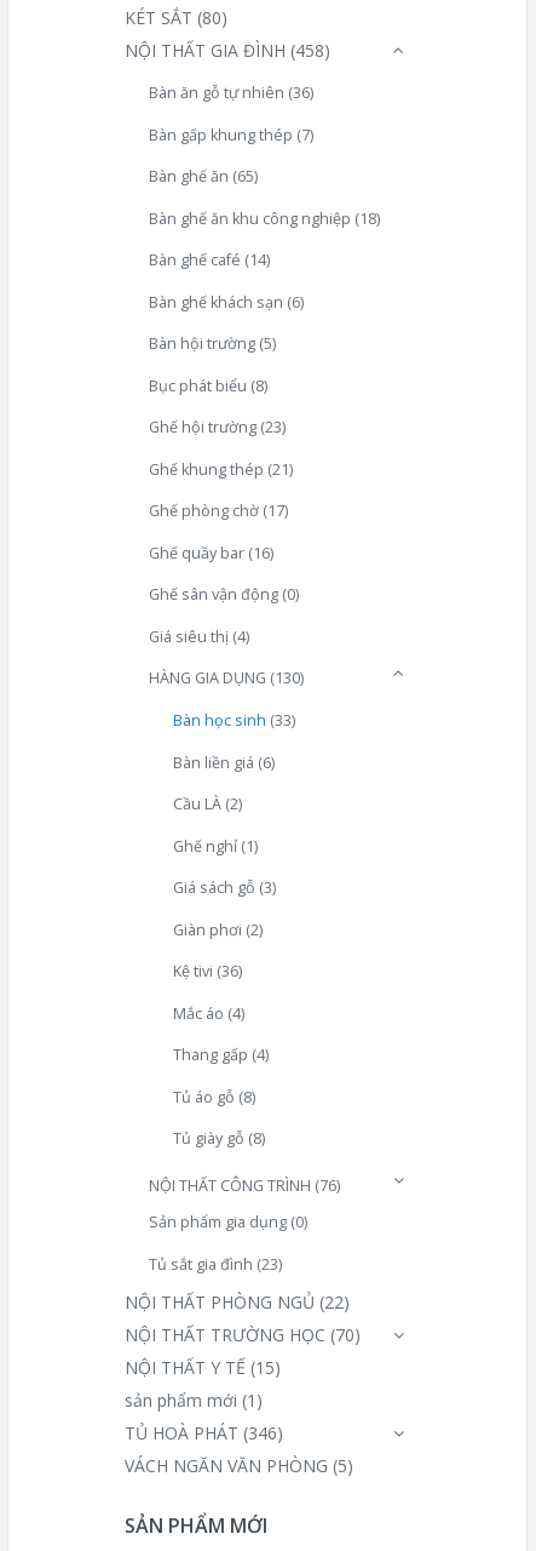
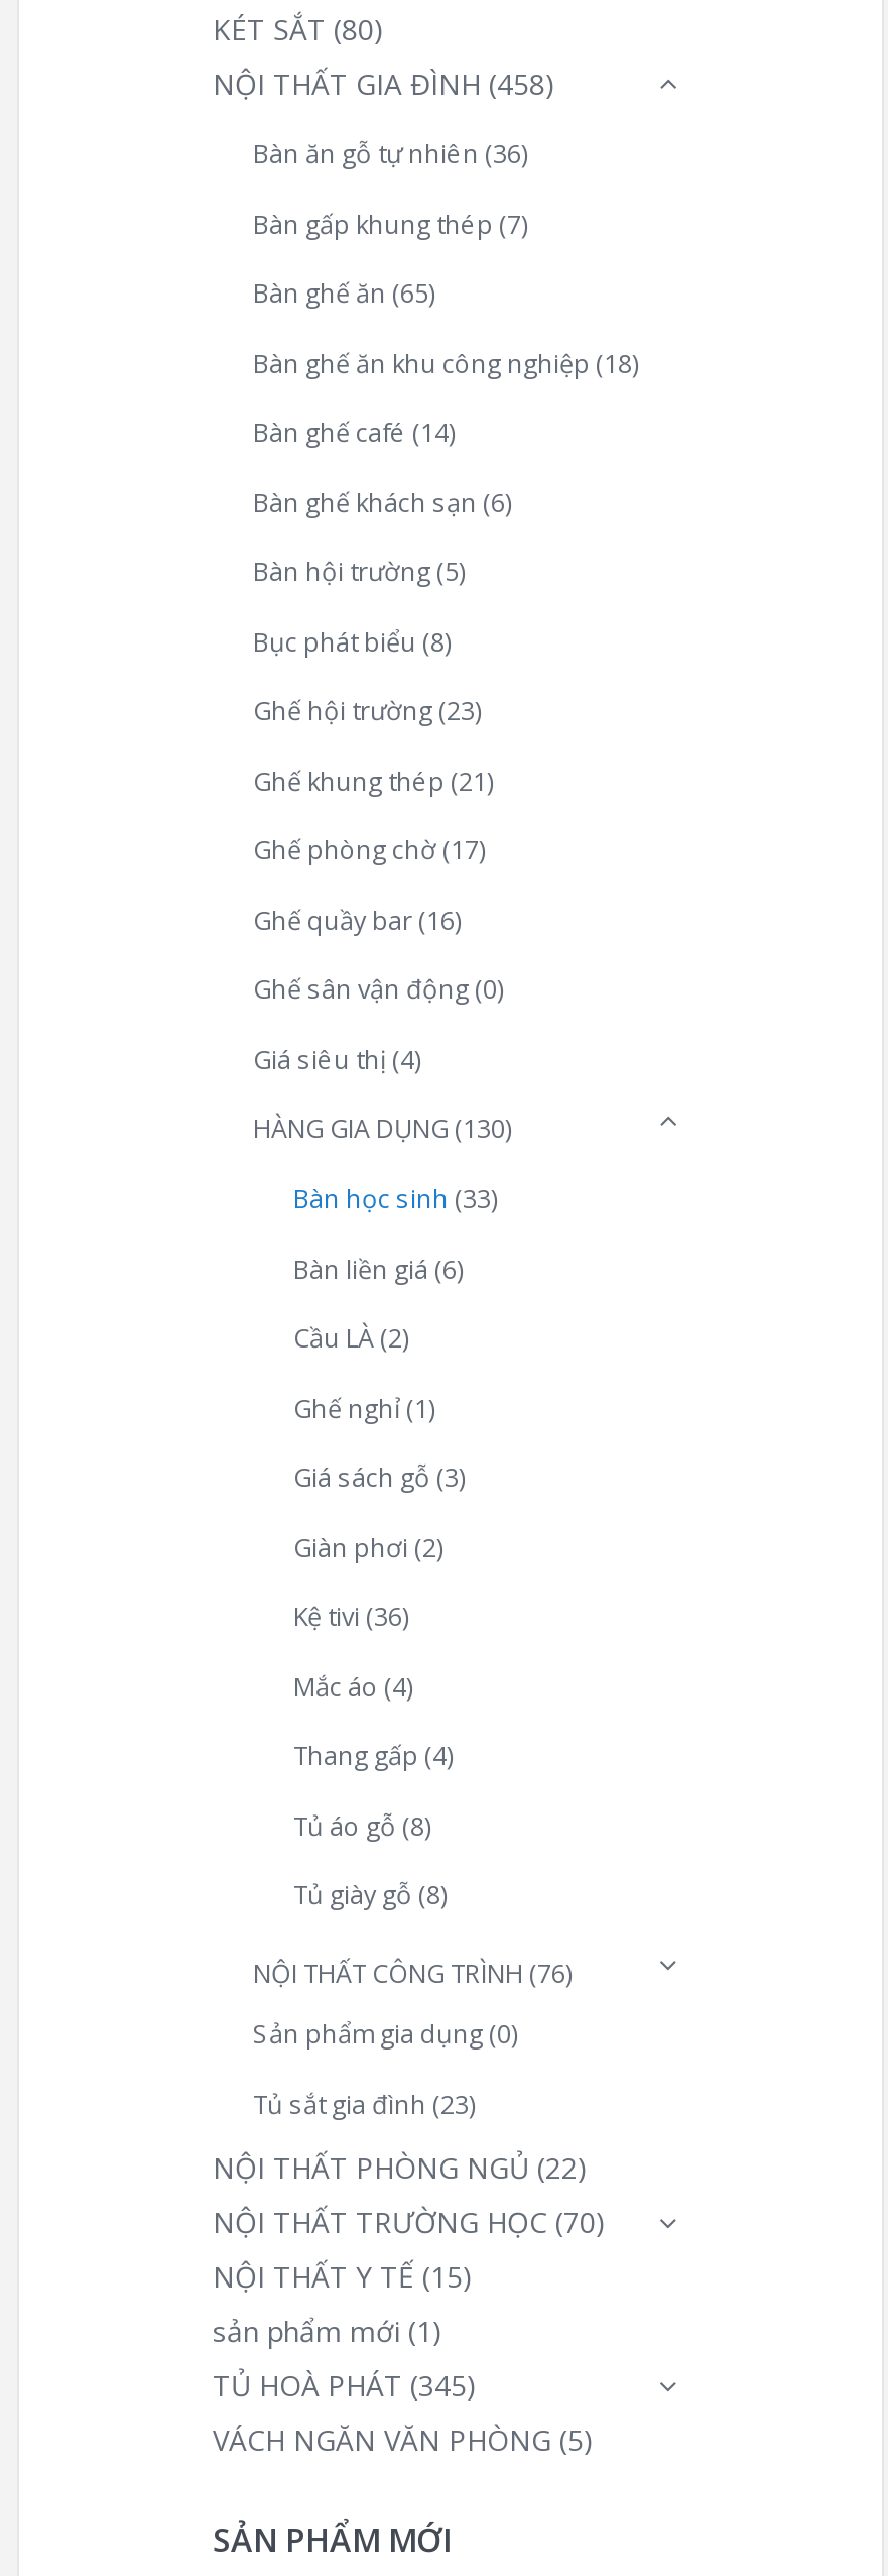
- TỦ HOÀ PHÁT (346)
+ TỦ HOÀ PHÁT (345)
